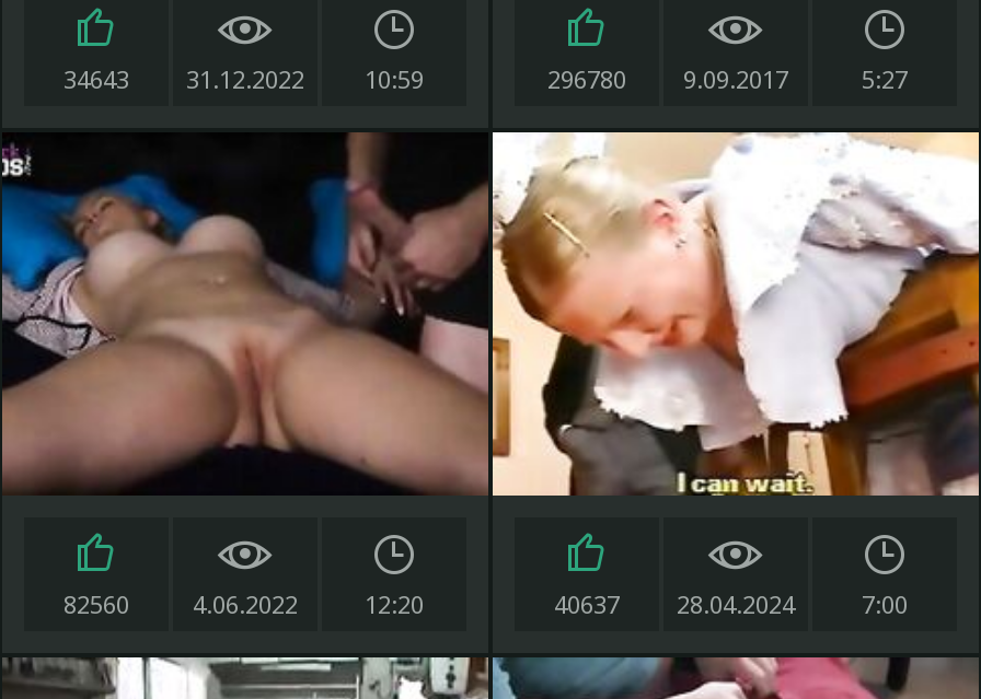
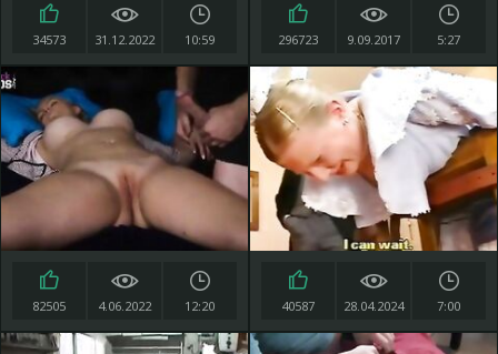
- 34643 31.12.2022 10:59
+ 34573 31.12.2022 10:59

- 296780 9.09.2017
+ 296723 9.09.2017

- 82560 4.06.2022
+ 82505 4.06.2022

- 40637 28.04.2024
+ 40587 28.04.2024
